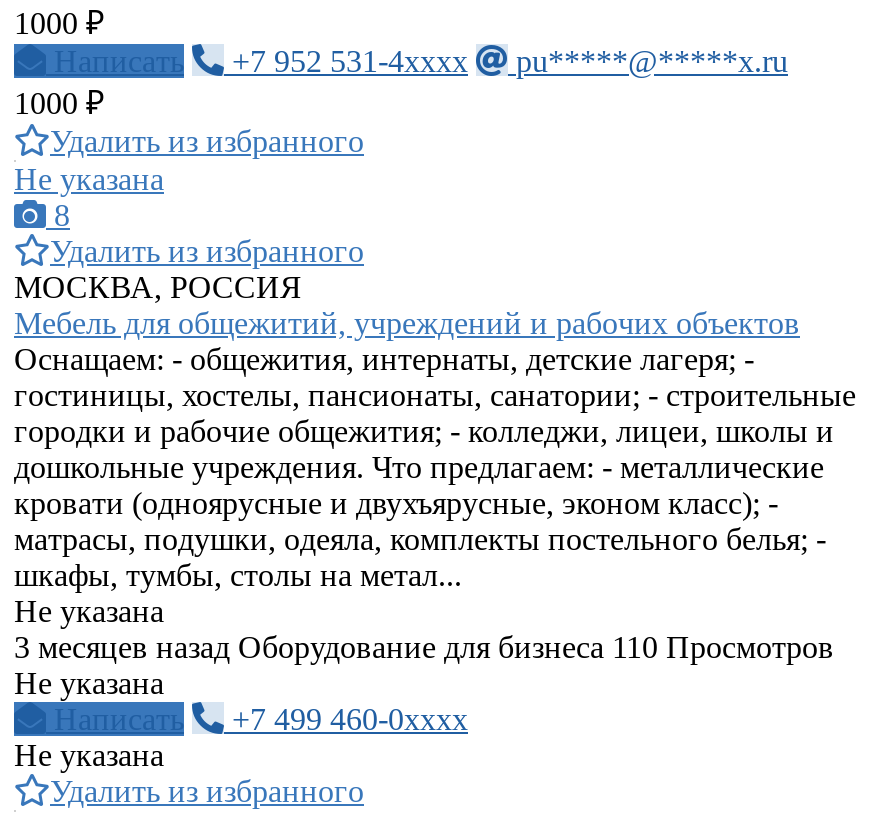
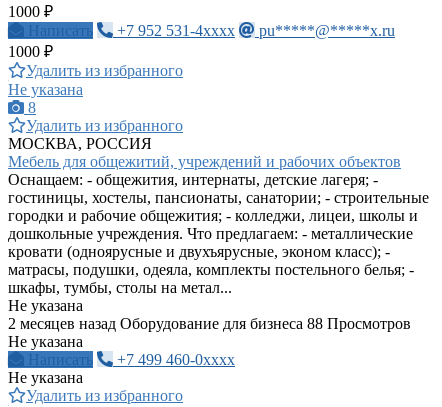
- 3 месяцев назад Оборудование для бизнеса 110 Просмотров
+ 2 месяцев назад Оборудование для бизнеса 88 Просмотров
